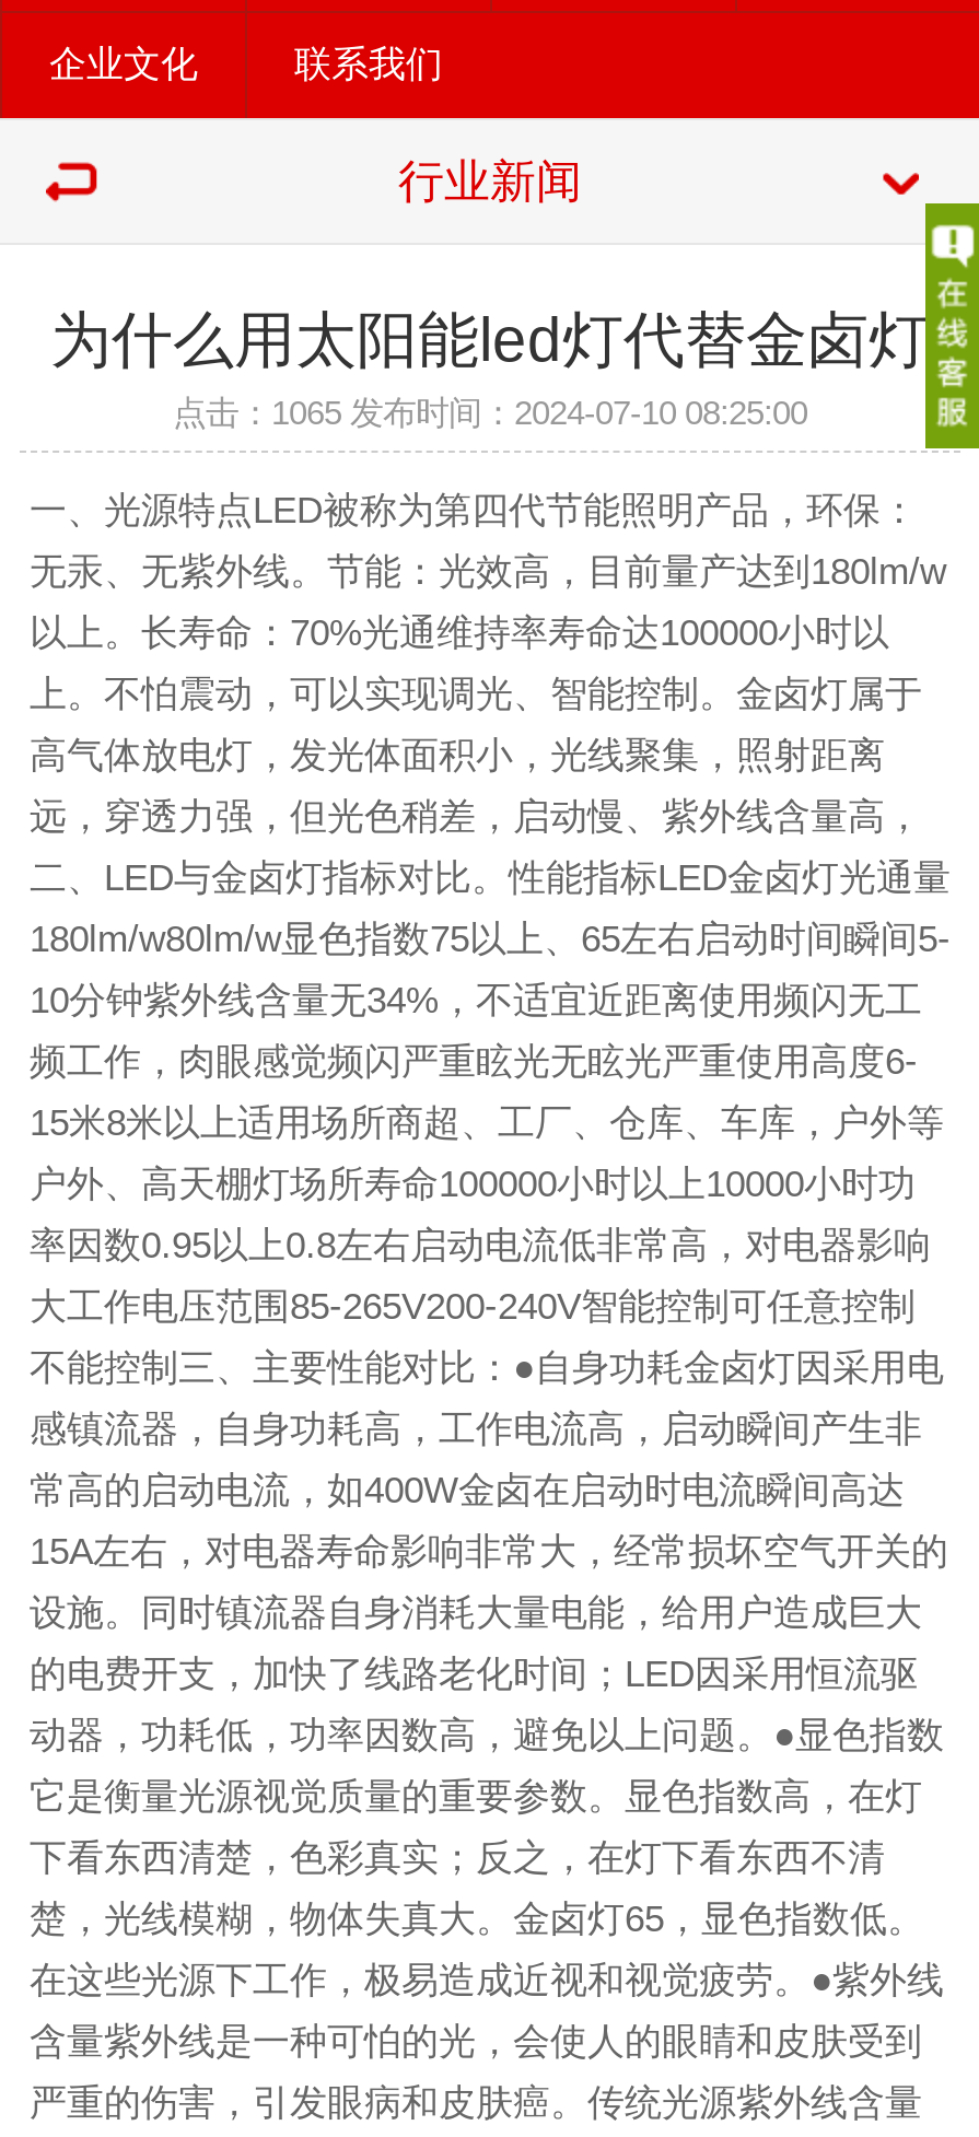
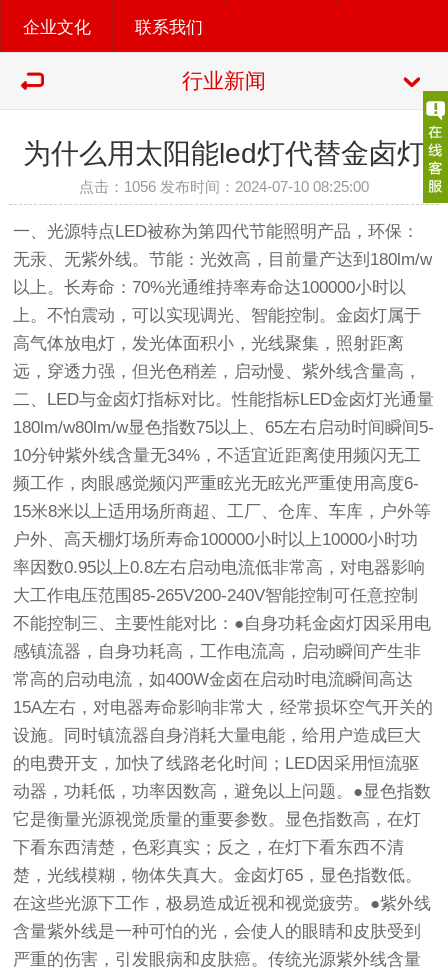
- 点击：1065 发布时间：2024-07-10 08:25:00
+ 点击：1056 发布时间：2024-07-10 08:25:00
